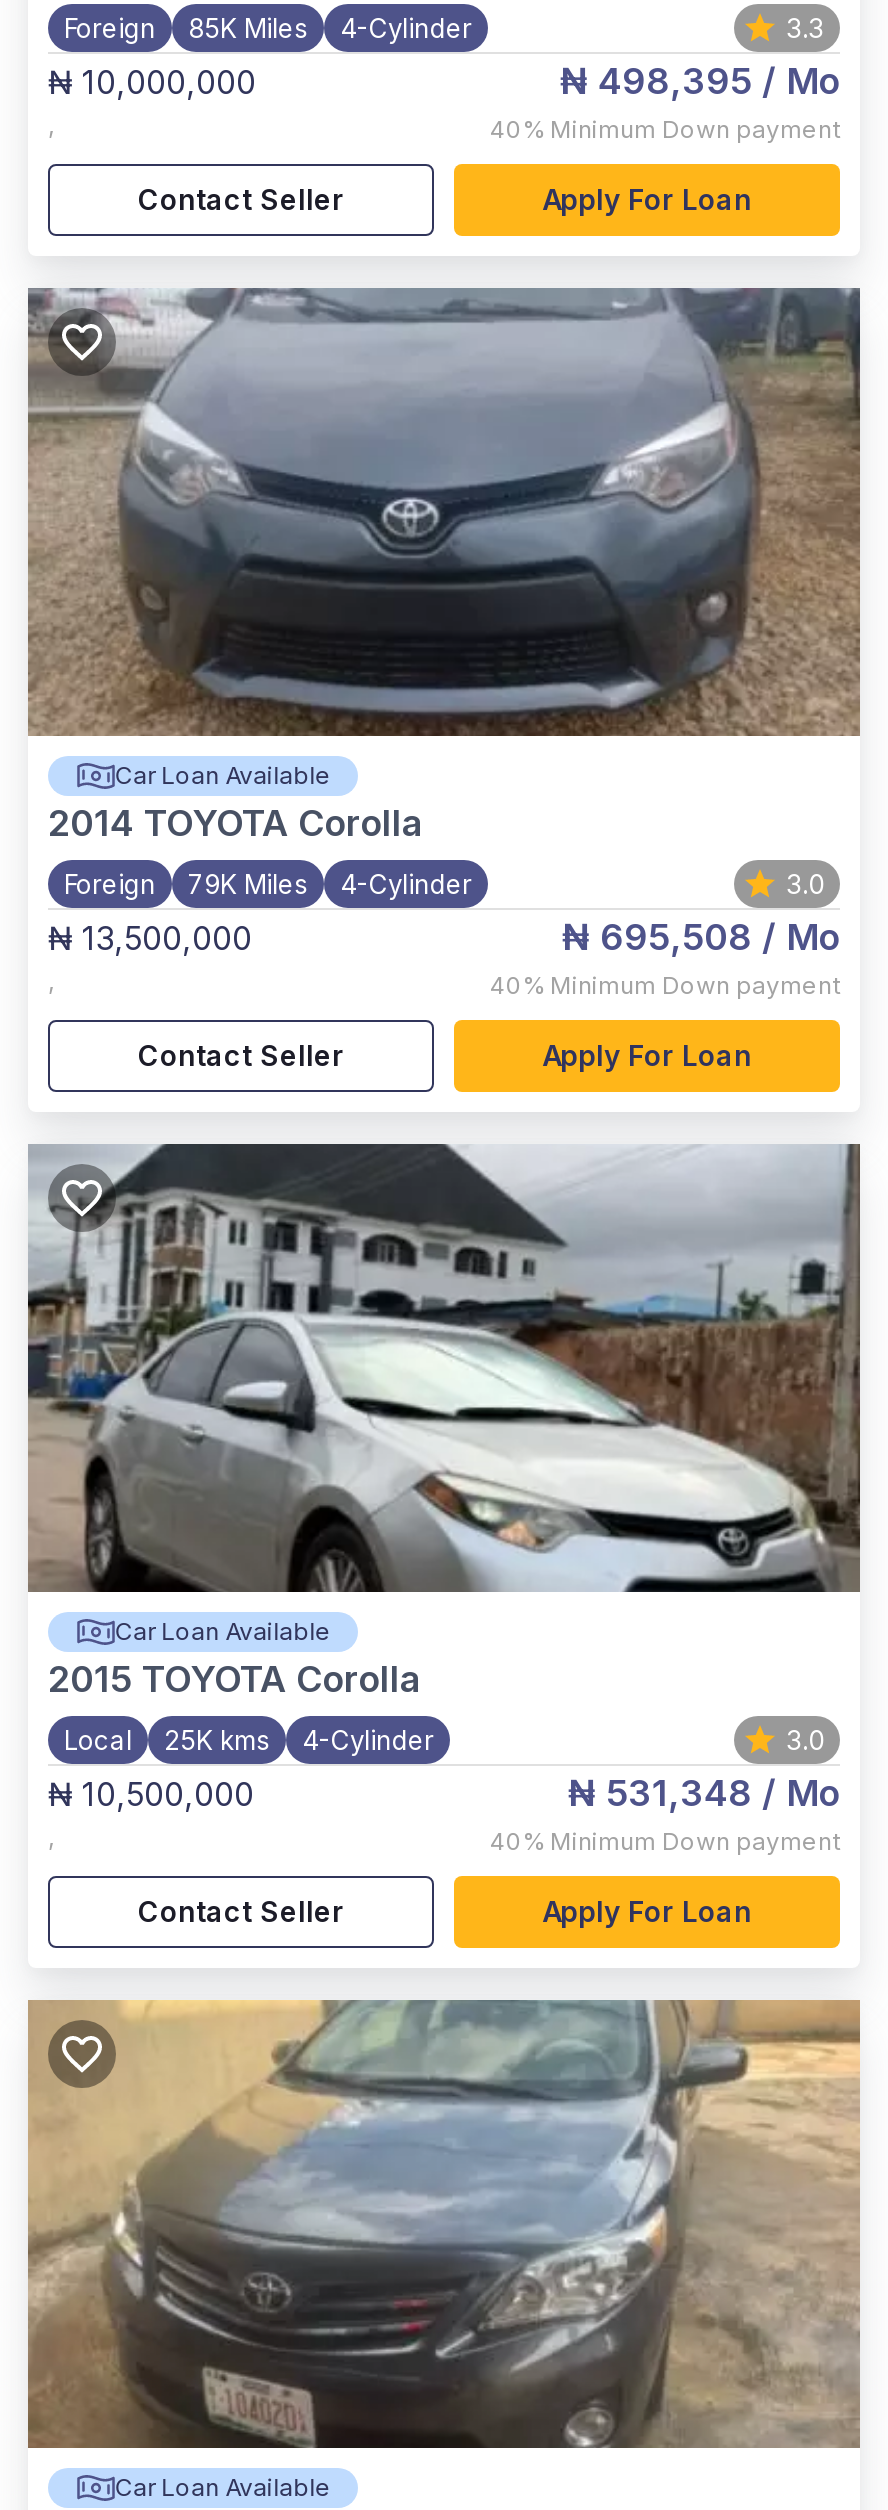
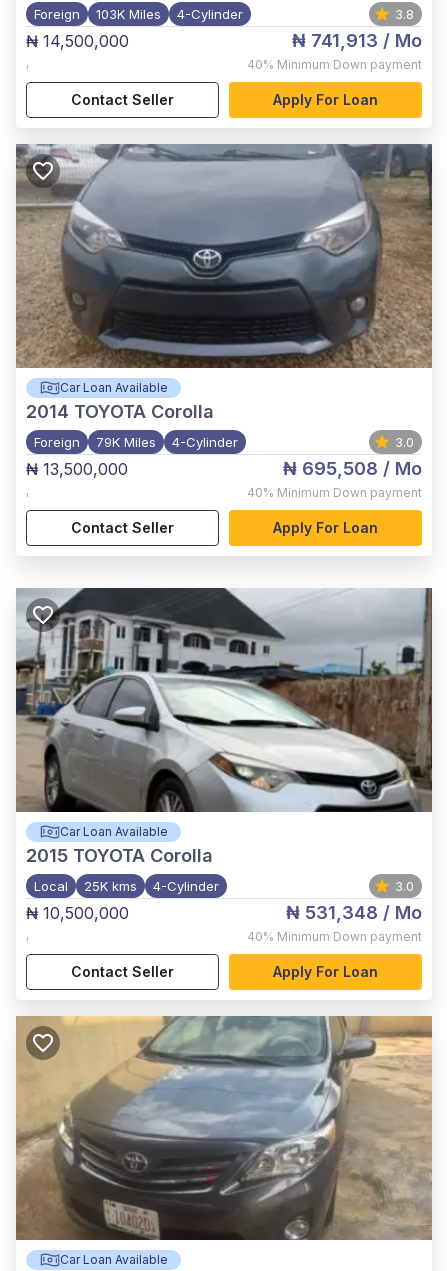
- Foreign 85K Miles 4-Cylinder
+ Foreign 103K Miles 4-Cylinder

- 3.3
+ 3.8

- ₦ 10,000,000
+ ₦ 14,500,000

- ₦ 498,395 / Mo
+ ₦ 741,913 / Mo
